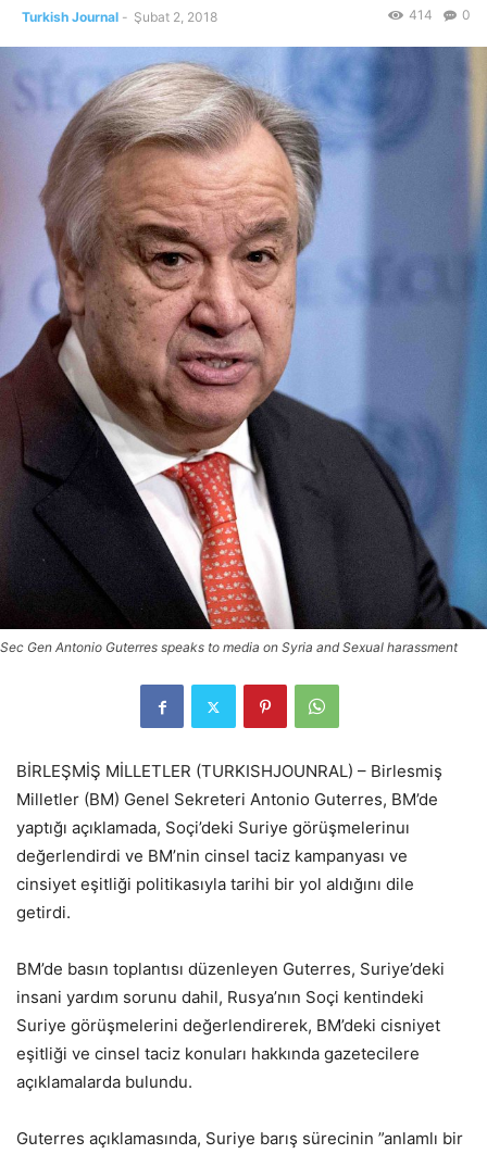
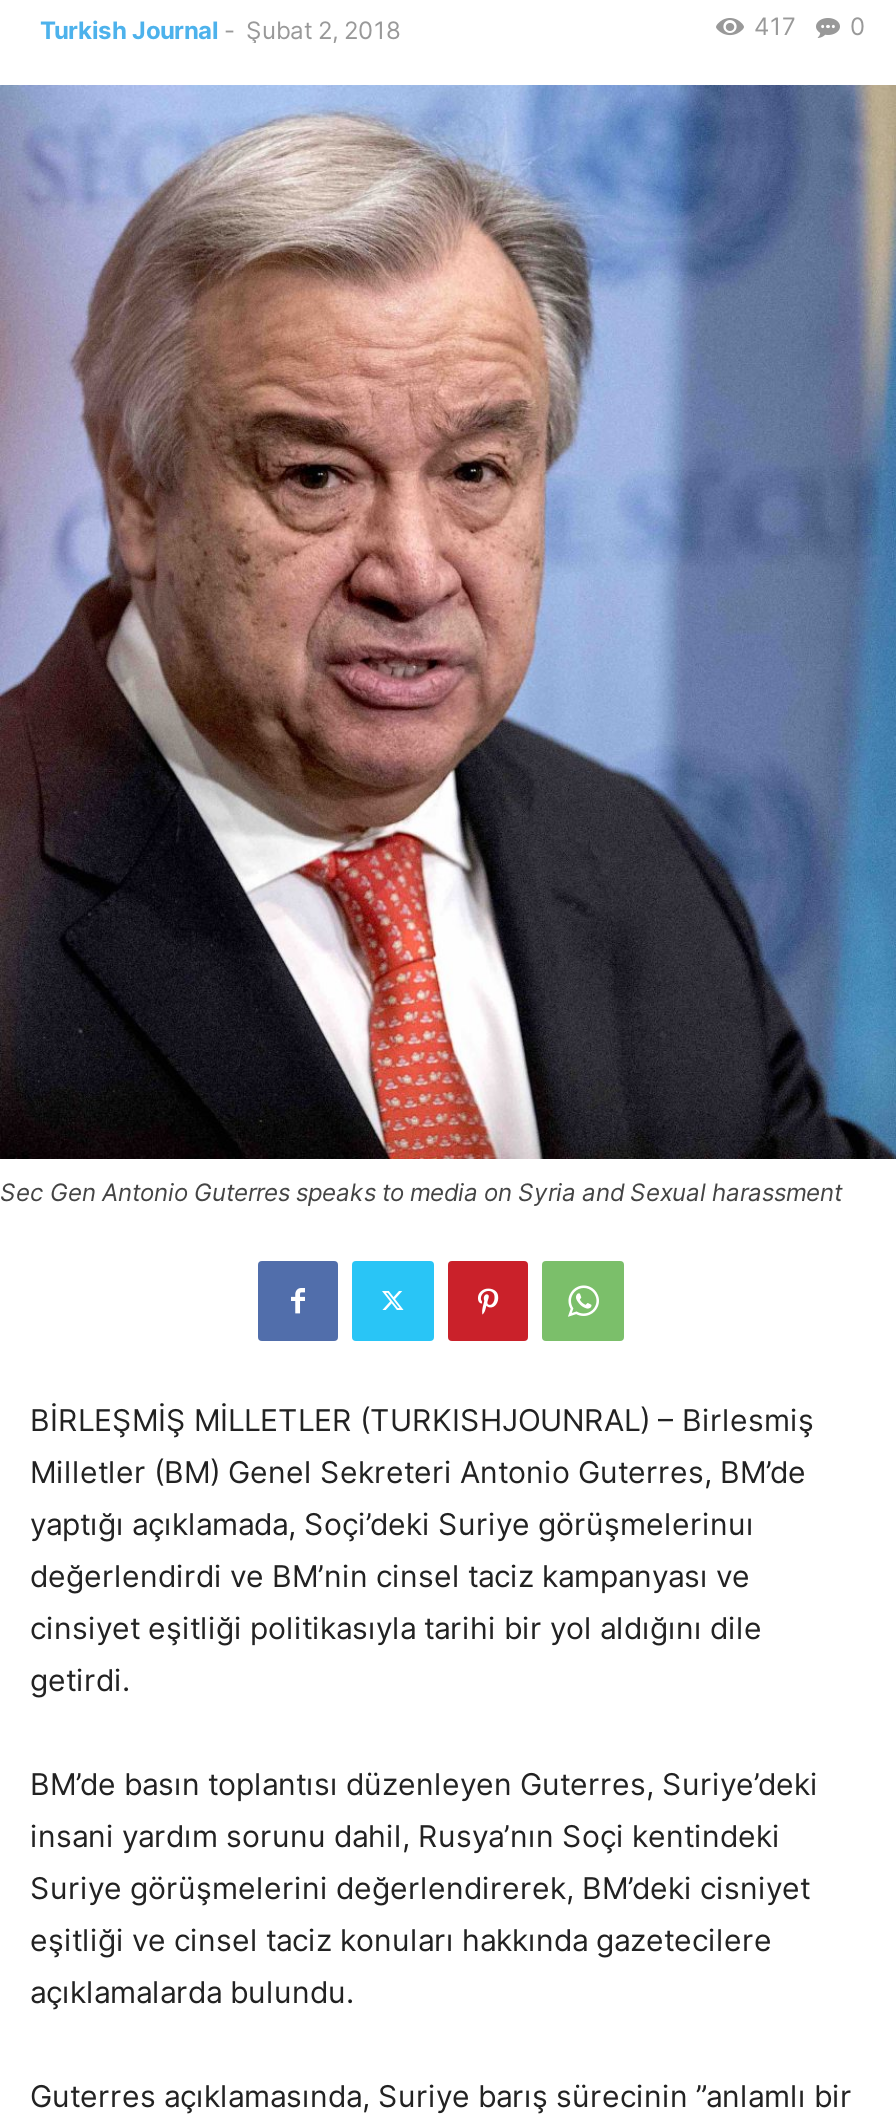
- 414 0
+ 417 0
